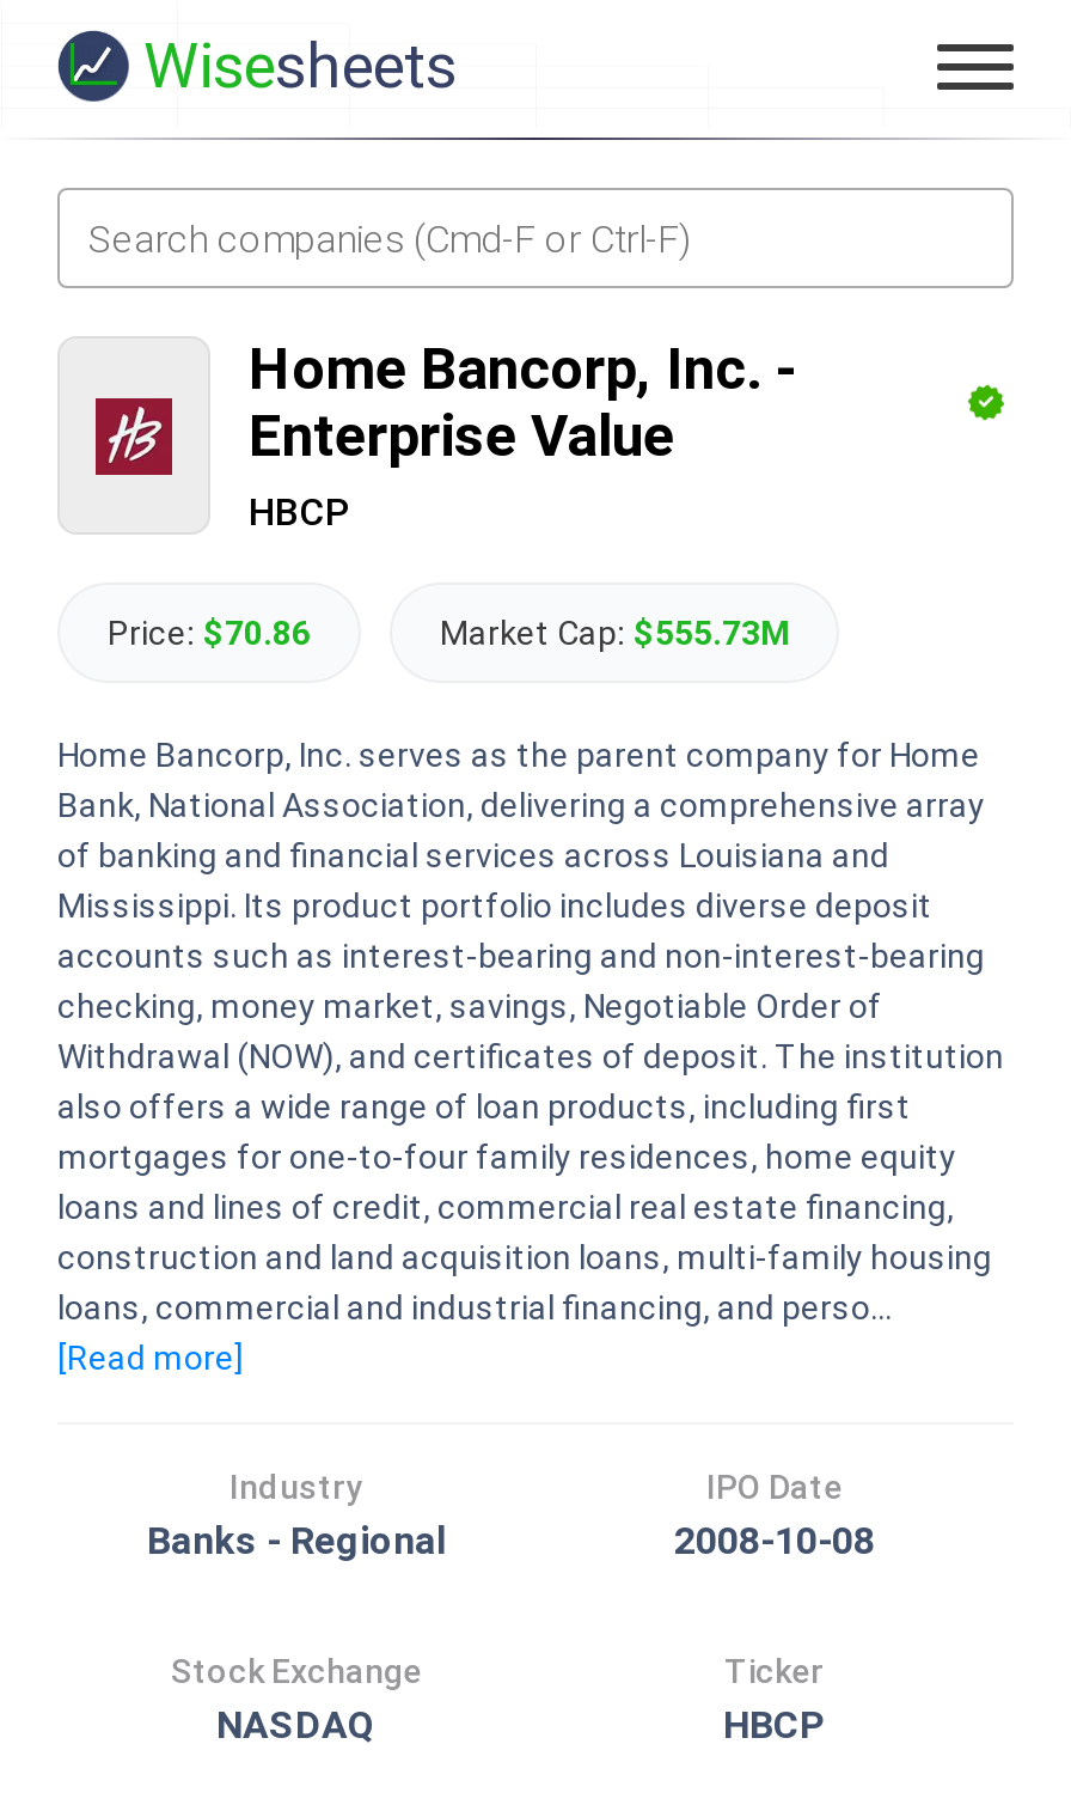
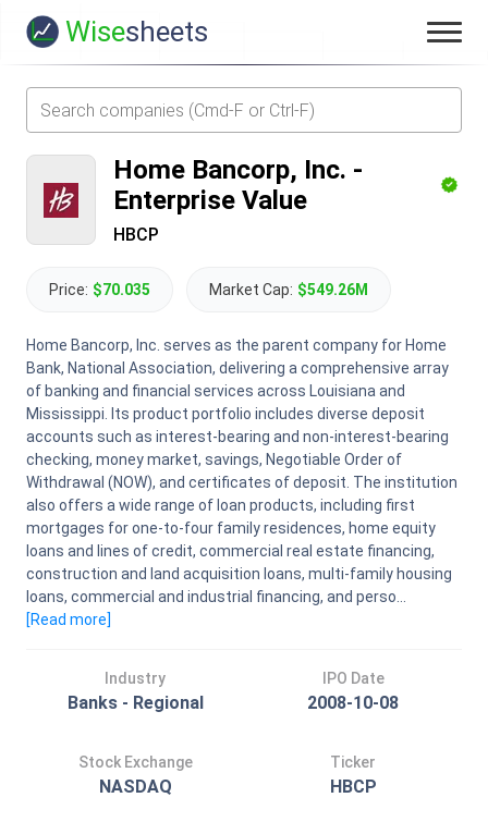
- Price: $70.86
+ Price: $70.035

- Market Cap: $555.73M
+ Market Cap: $549.26M
